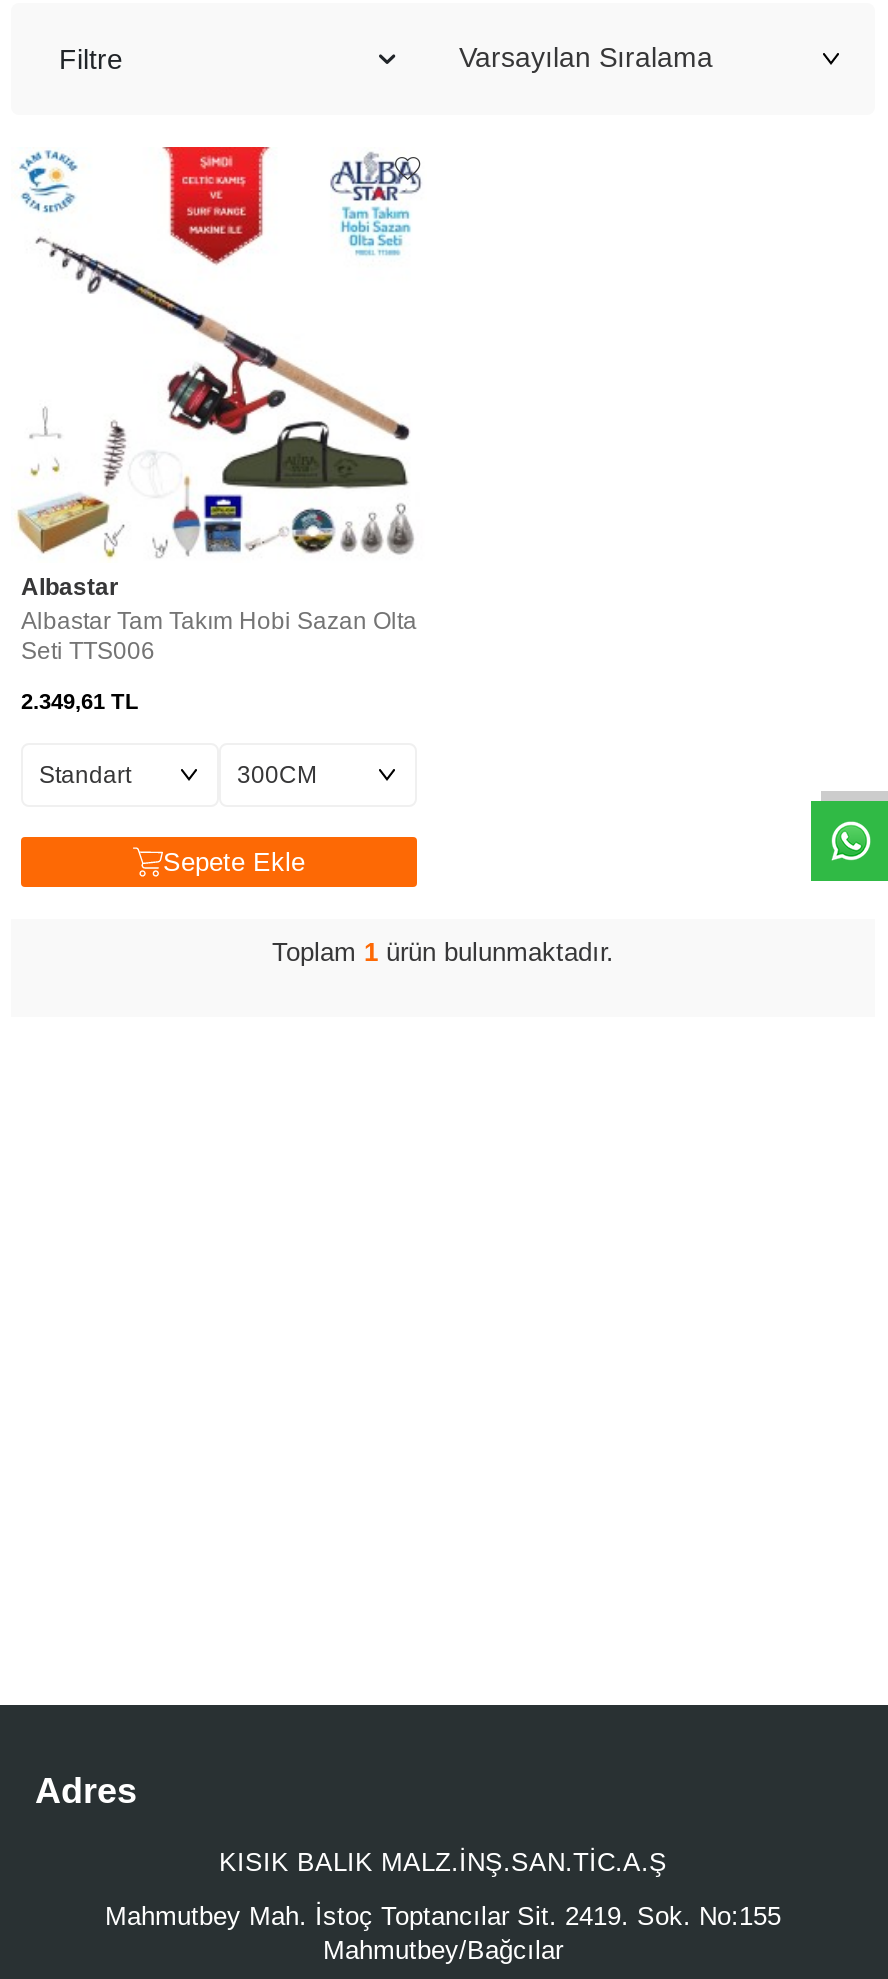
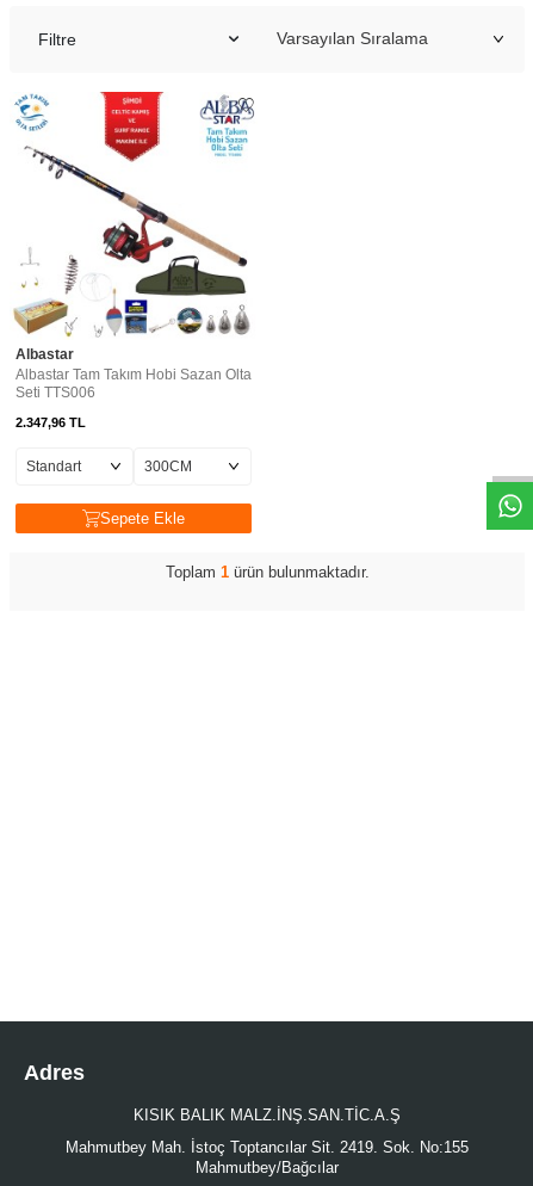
- 2.349,61 TL
+ 2.347,96 TL
